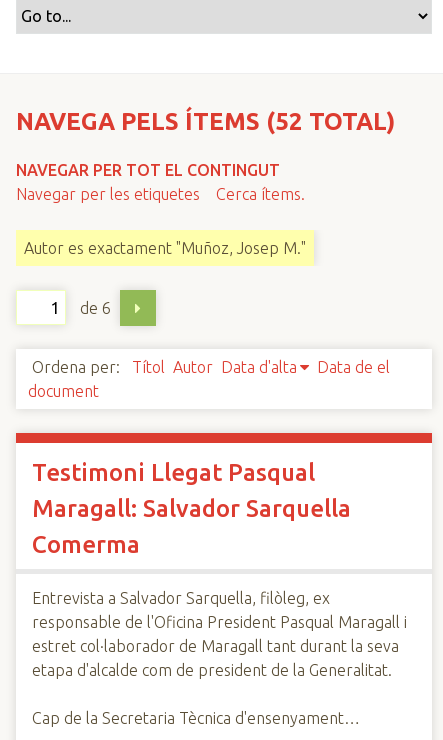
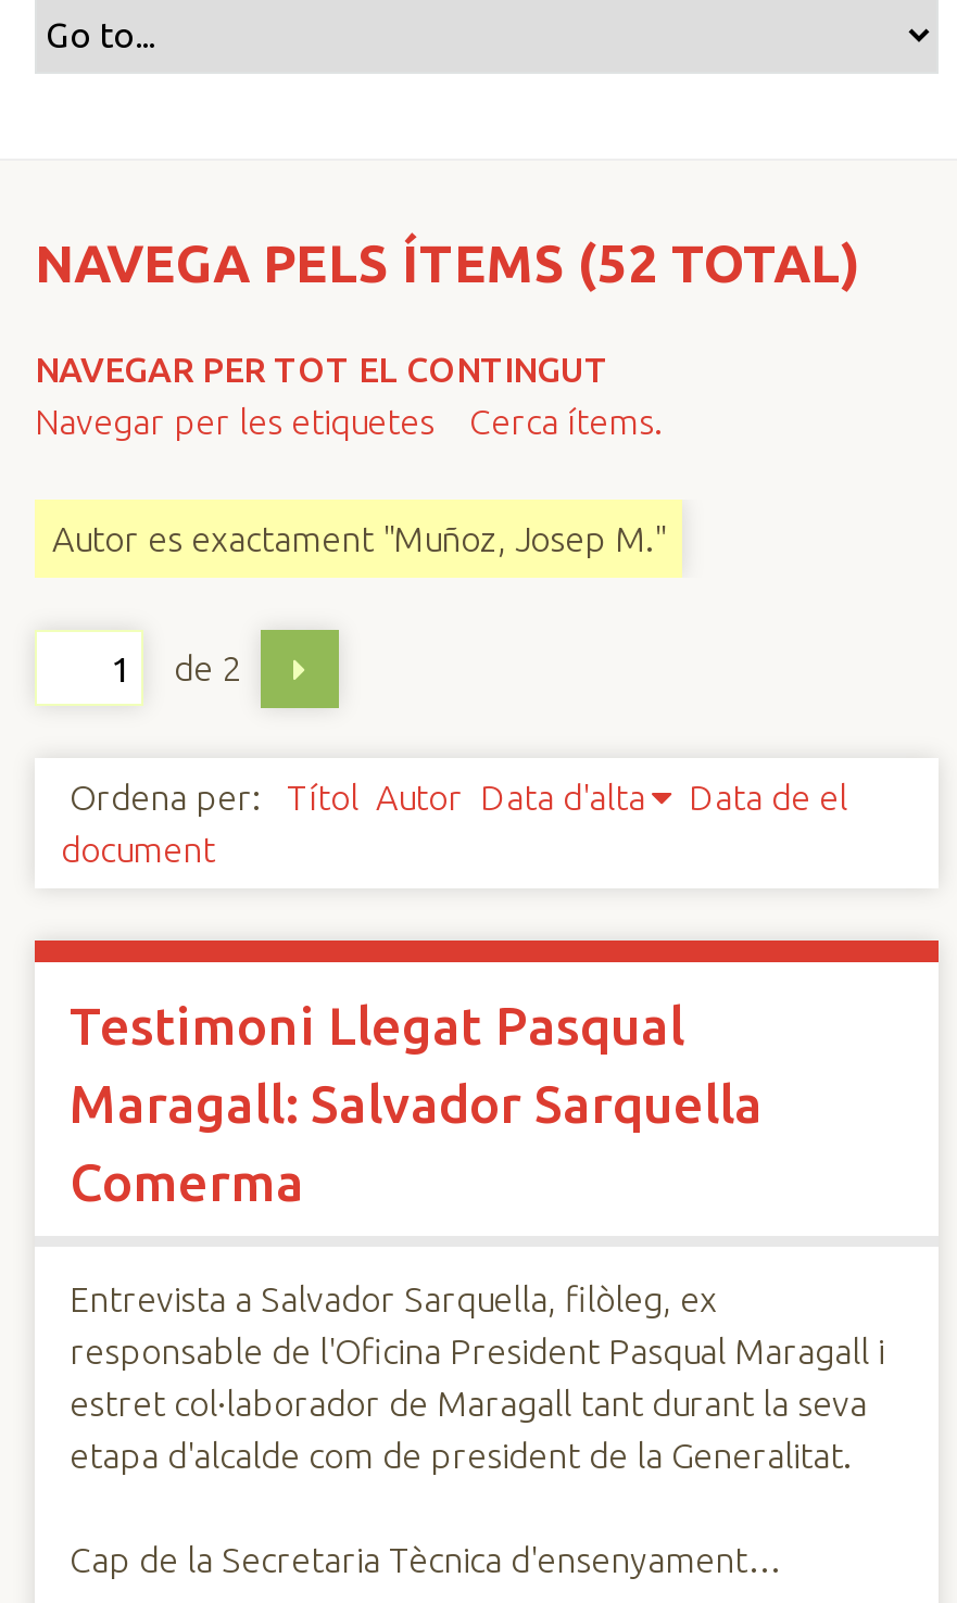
- de 6
+ de 2
